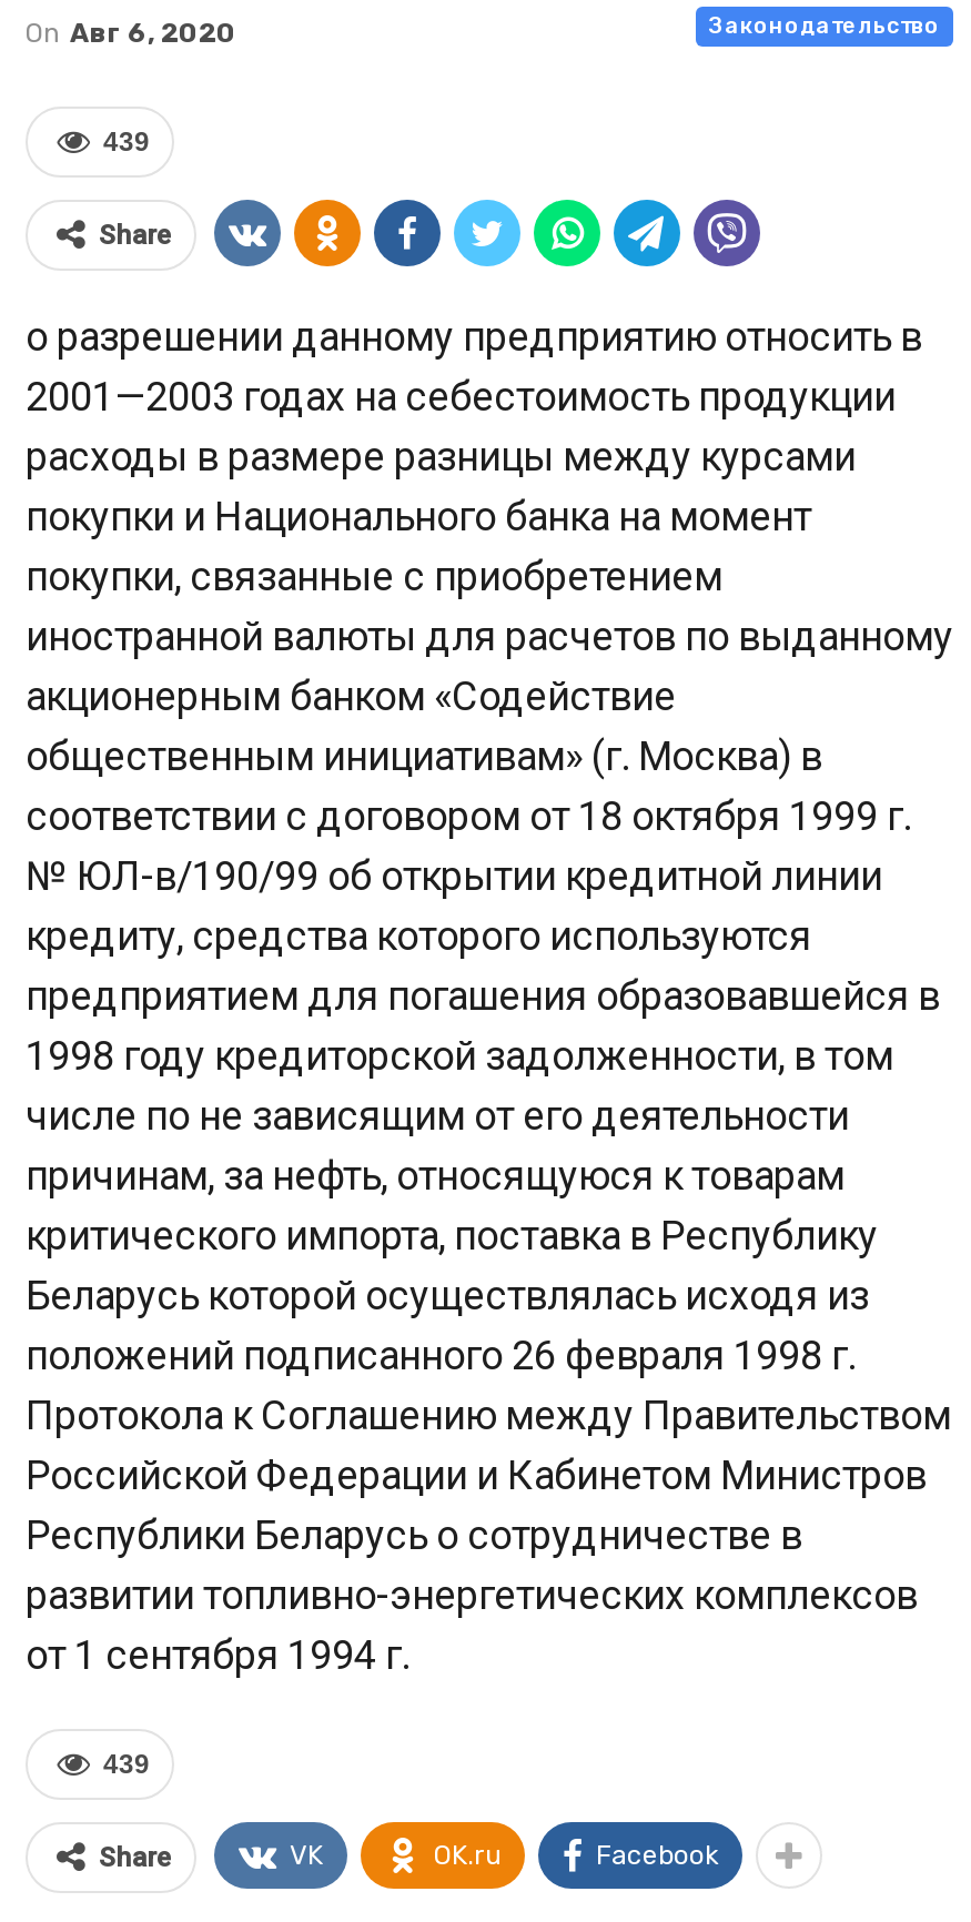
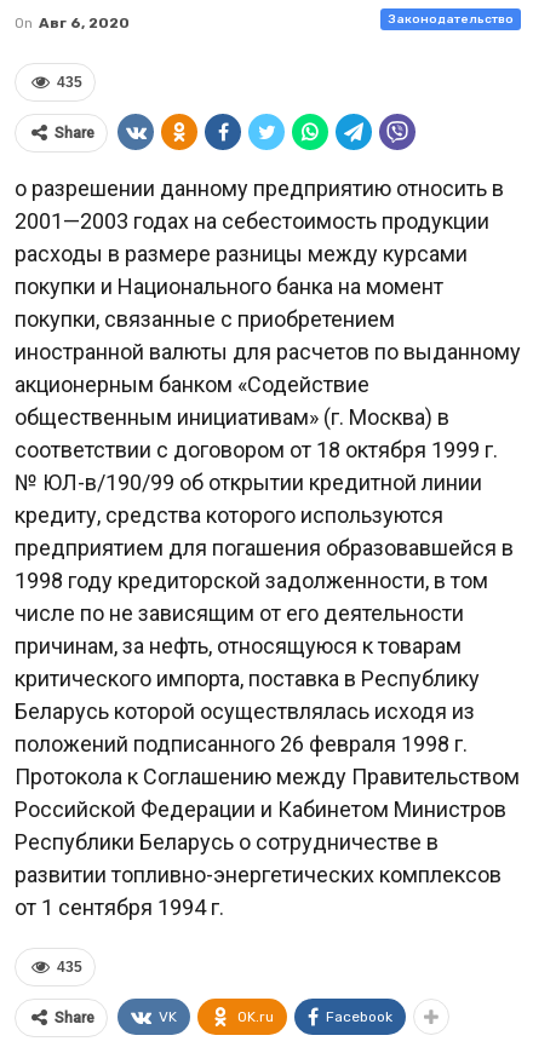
- 439
+ 435

- 439
+ 435
